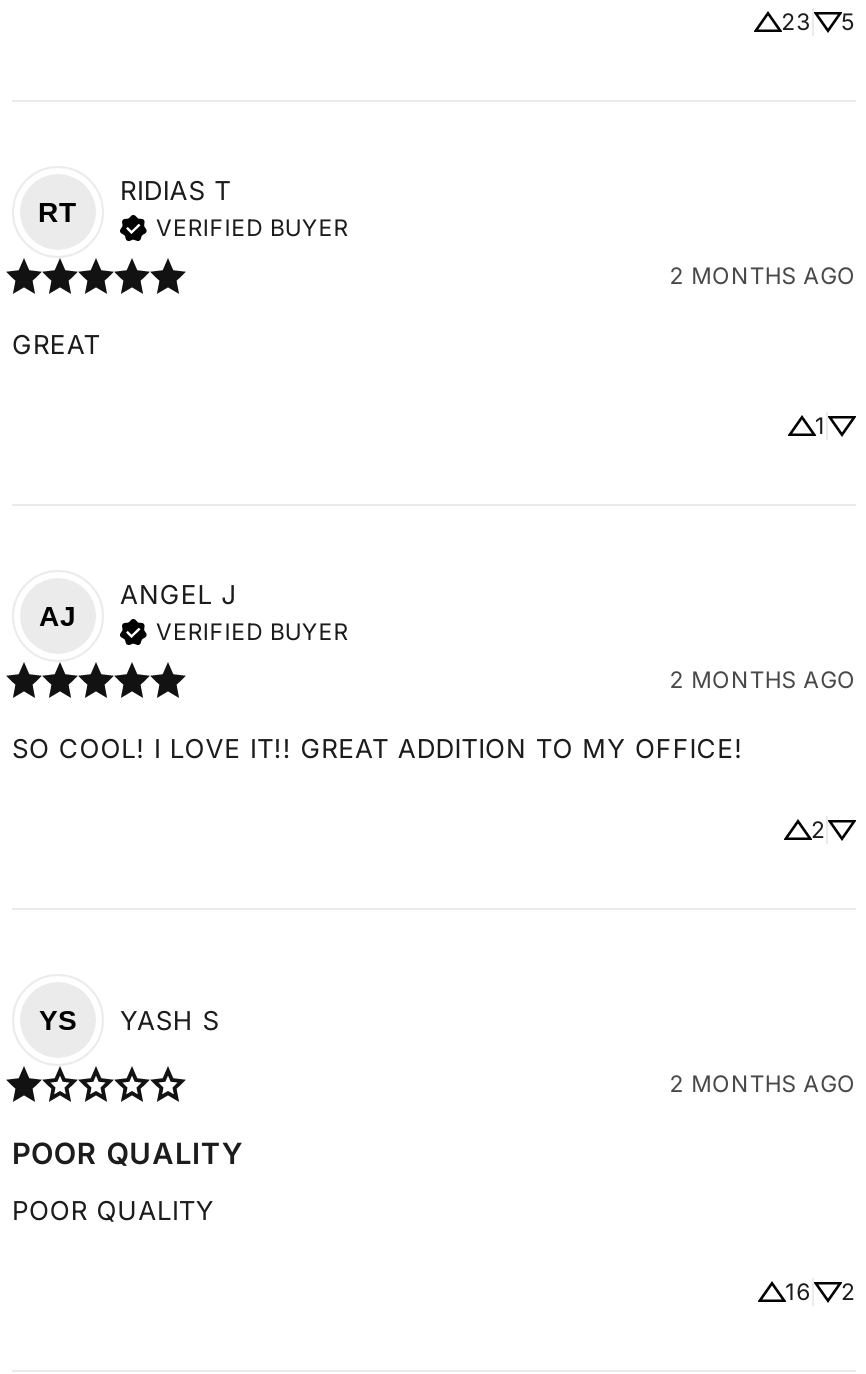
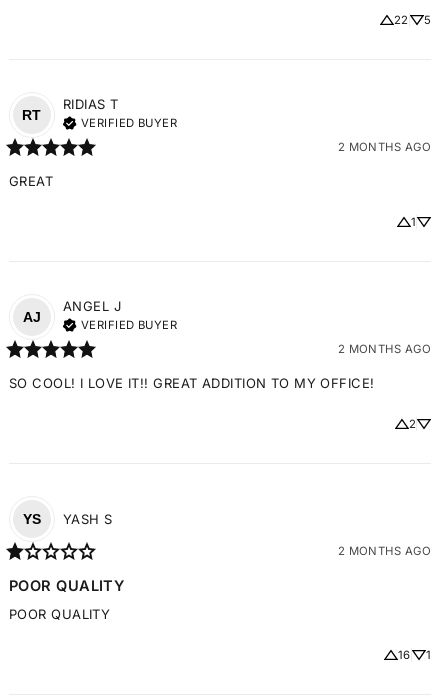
- 23 5
+ 22 5

- 16 2
+ 16 1
